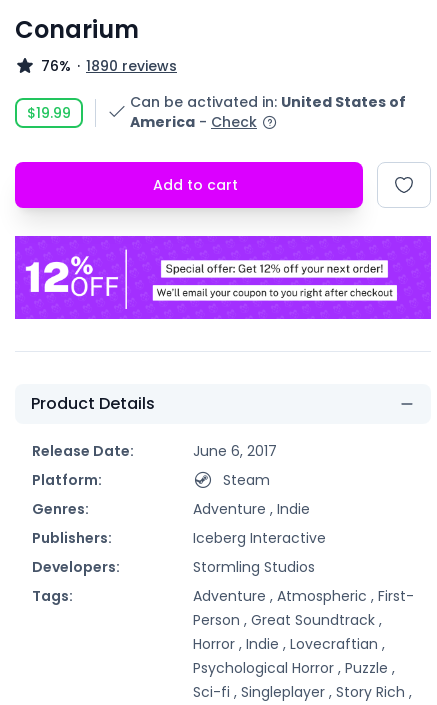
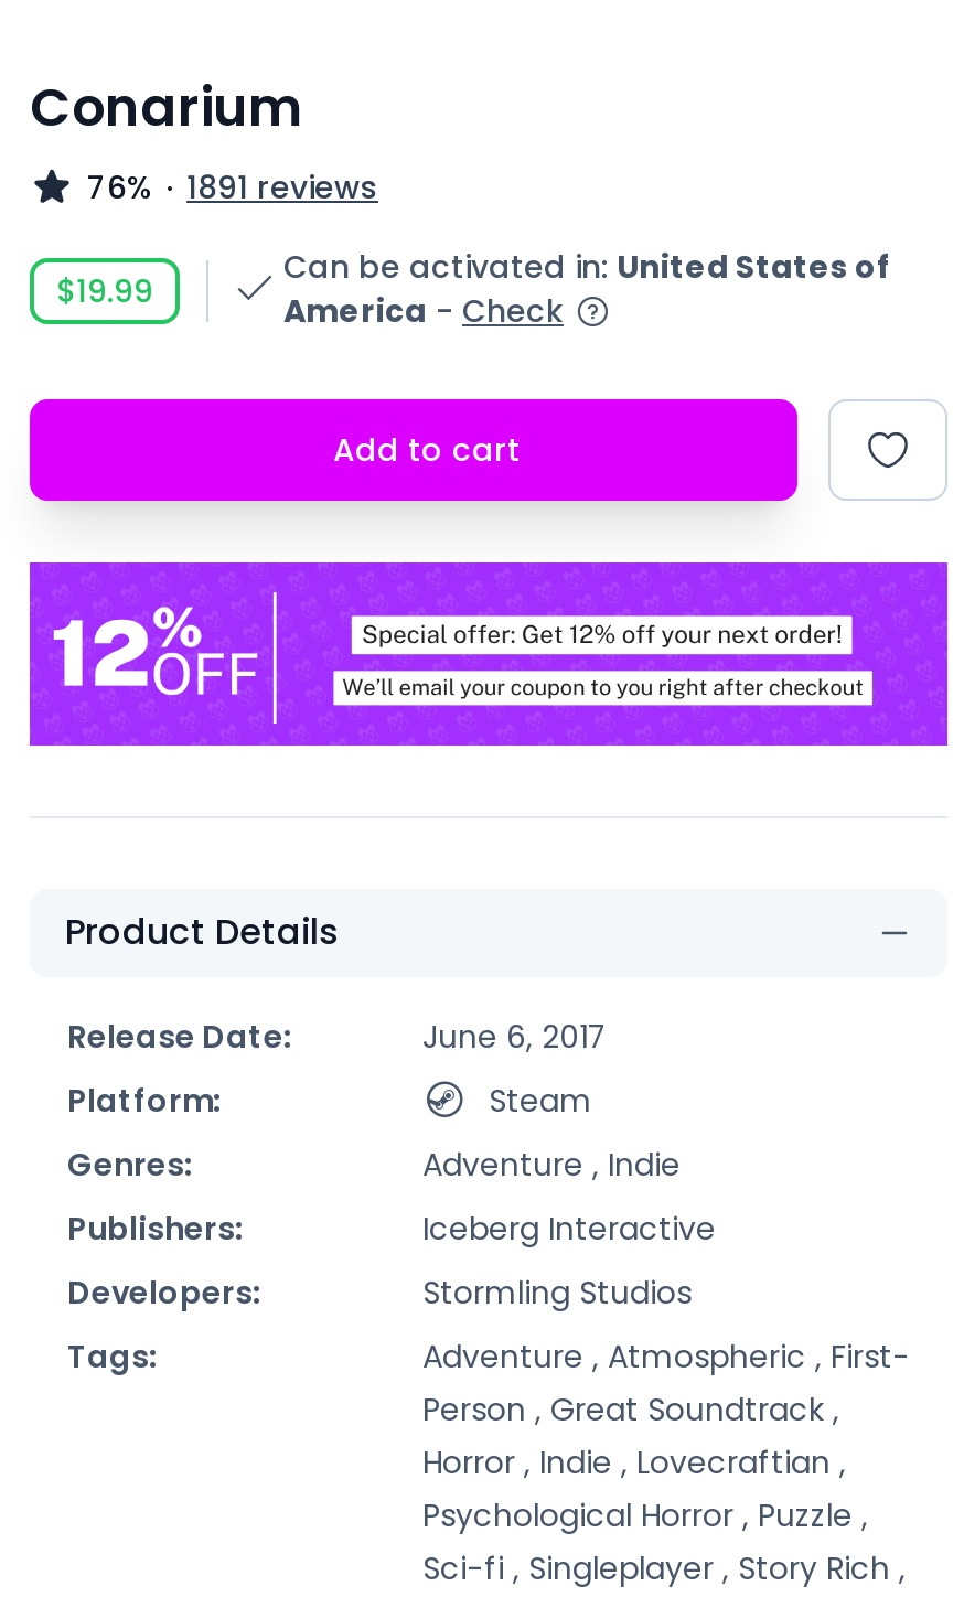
- 76% · 1890 reviews
+ 76% · 1891 reviews
